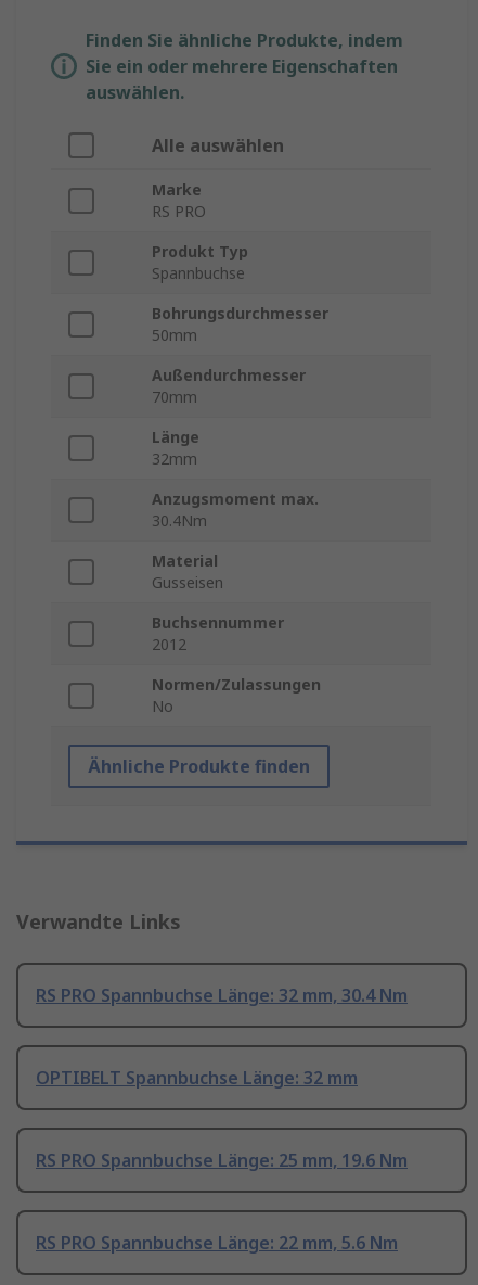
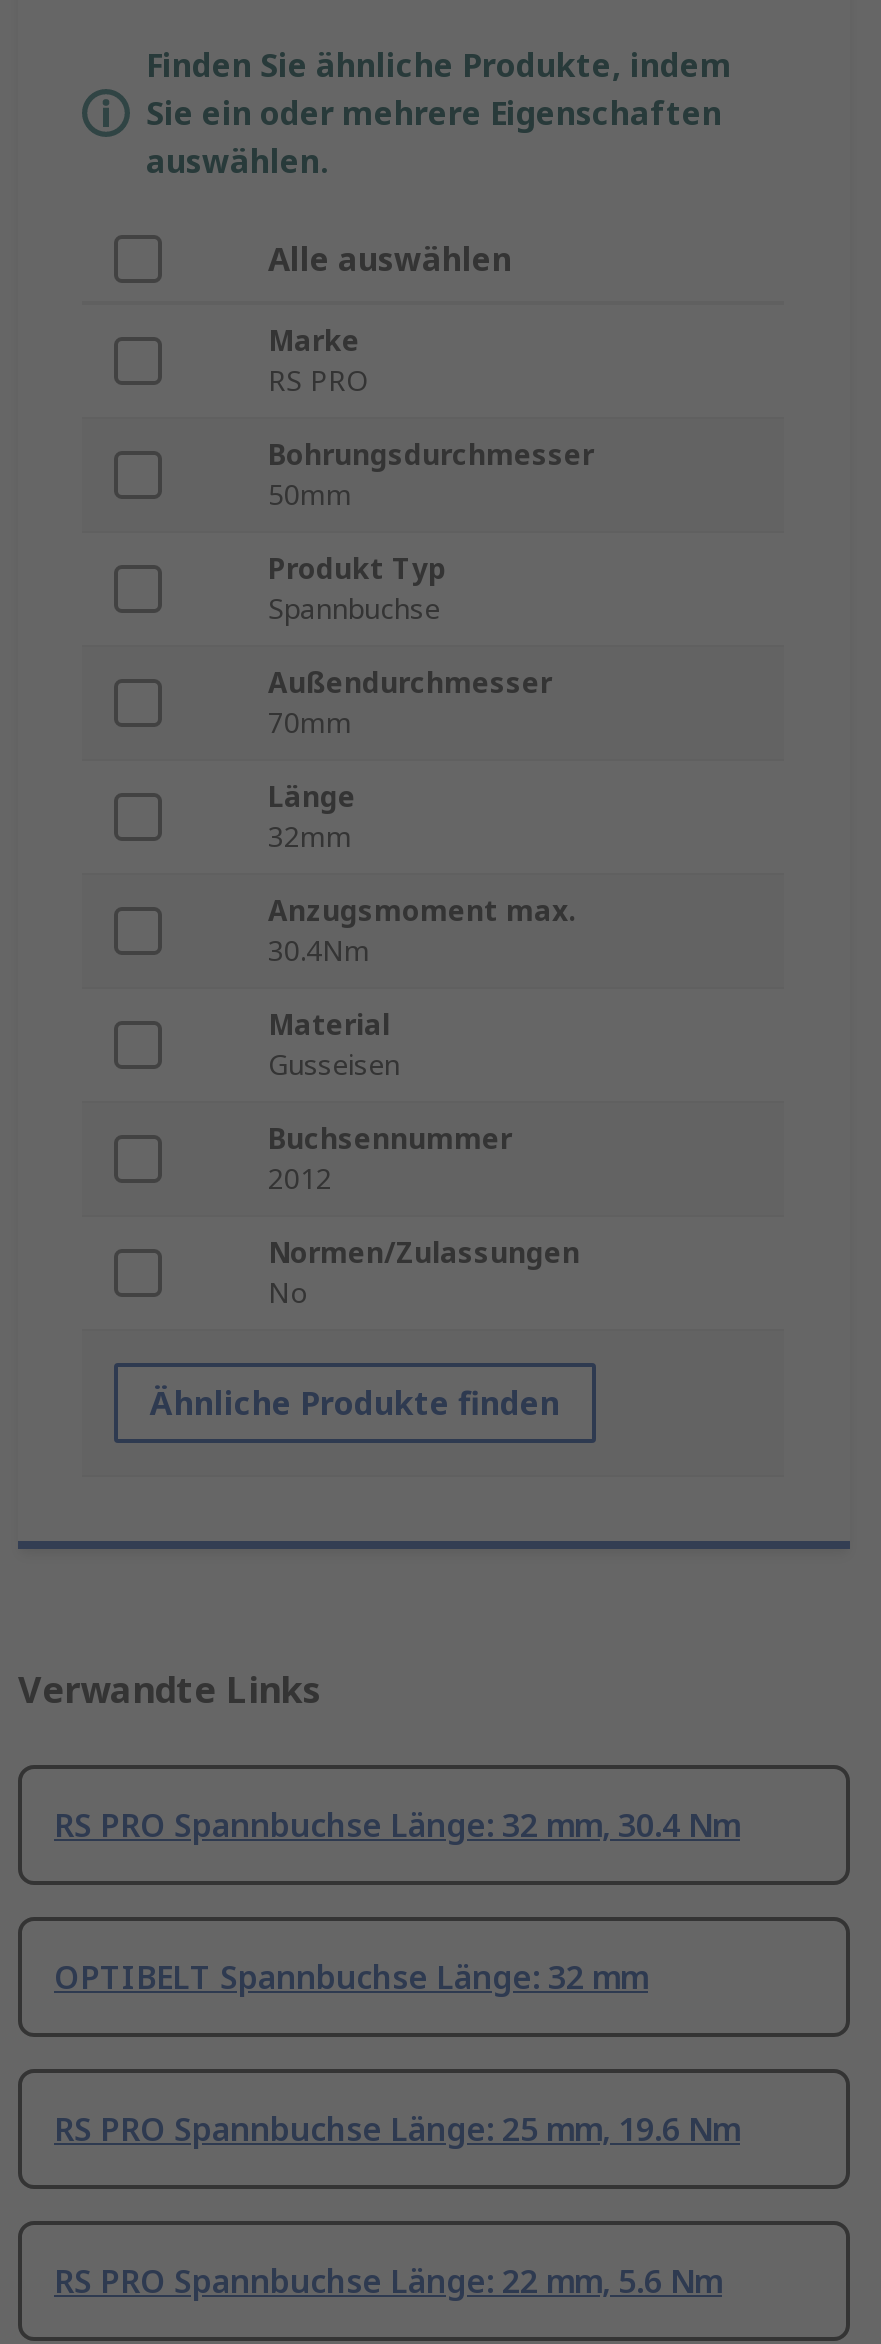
moved down: Produkt Typ | Spannbuchse

moved up: Bohrungsdurchmesser | 50mm
